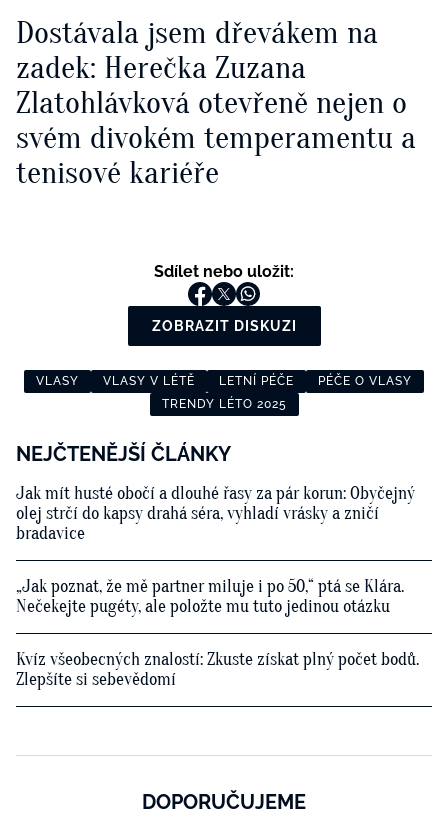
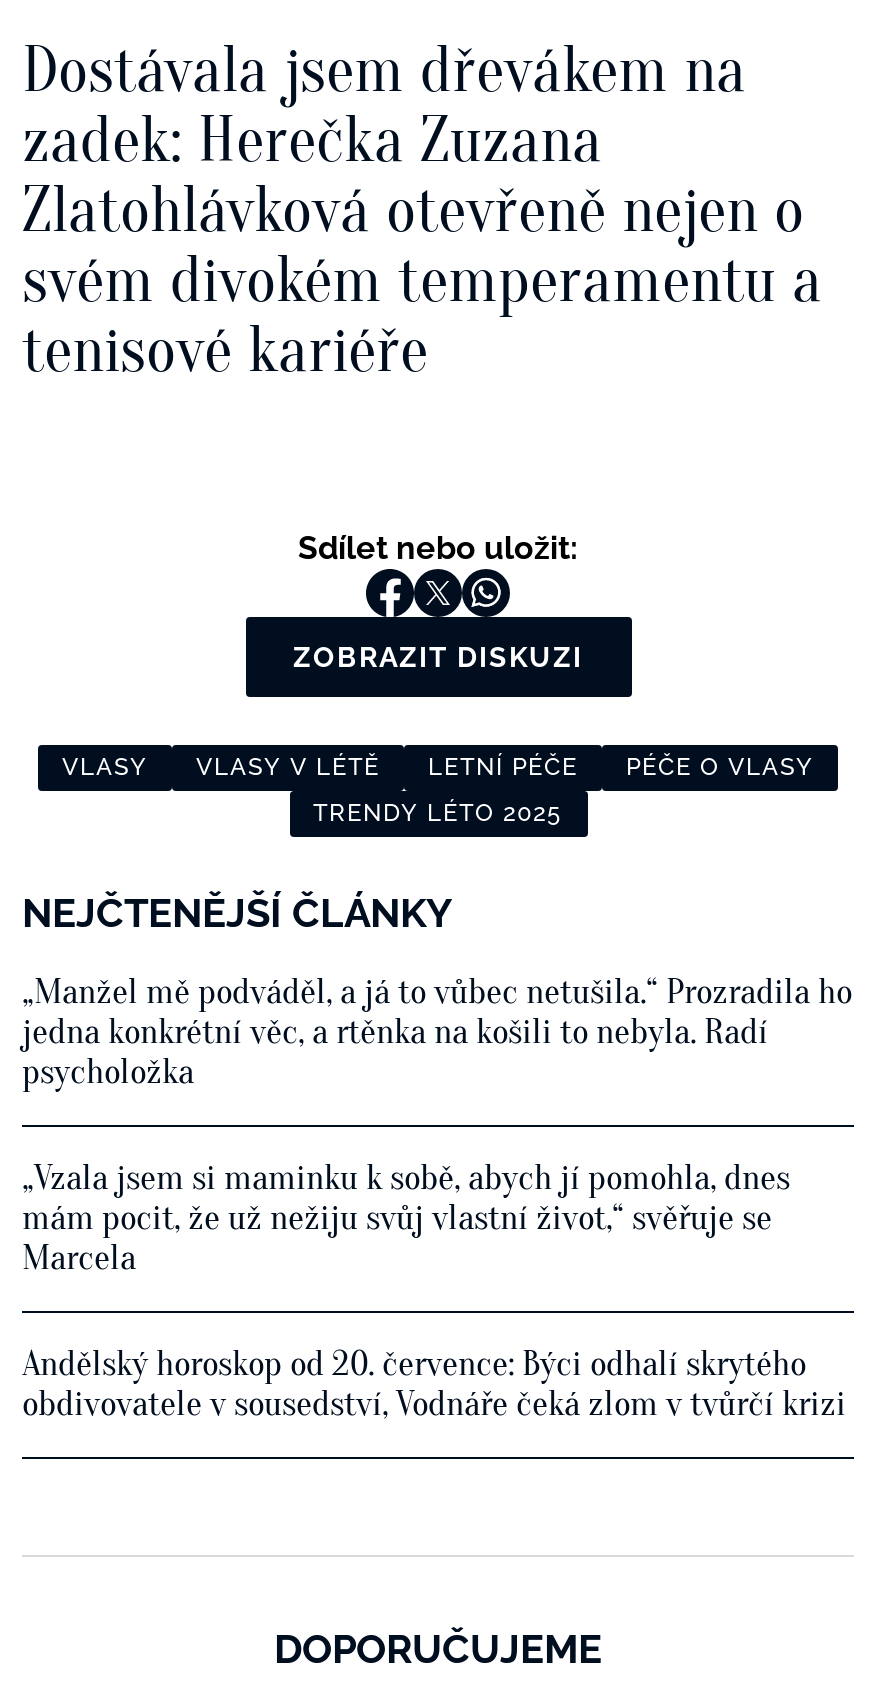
- Jak mít husté obočí a dlouhé řasy za pár korun: Obyčejný
- olej strčí do kapsy drahá séra, vyhladí vrásky a zničí
- bradavice
+ „Manžel mě podváděl, a já to vůbec netušila.“ Prozradila ho
+ jedna konkrétní věc, a rtěnka na košili to nebyla. Radí
+ psycholožka

- „Jak poznat, že mě partner miluje i po 50,“ ptá se Klára.
- Nečekejte pugéty, ale položte mu tuto jedinou otázku
+ „Vzala jsem si maminku k sobě, abych jí pomohla, dnes
+ mám pocit, že už nežiju svůj vlastní život,“ svěřuje se
+ Marcela

- Kvíz všeobecných znalostí: Zkuste získat plný počet bodů.
- Zlepšíte si sebevědomí
+ Andělský horoskop od 20. července: Býci odhalí skrytého
+ obdivovatele v sousedství, Vodnáře čeká zlom v tvůrčí krizi
